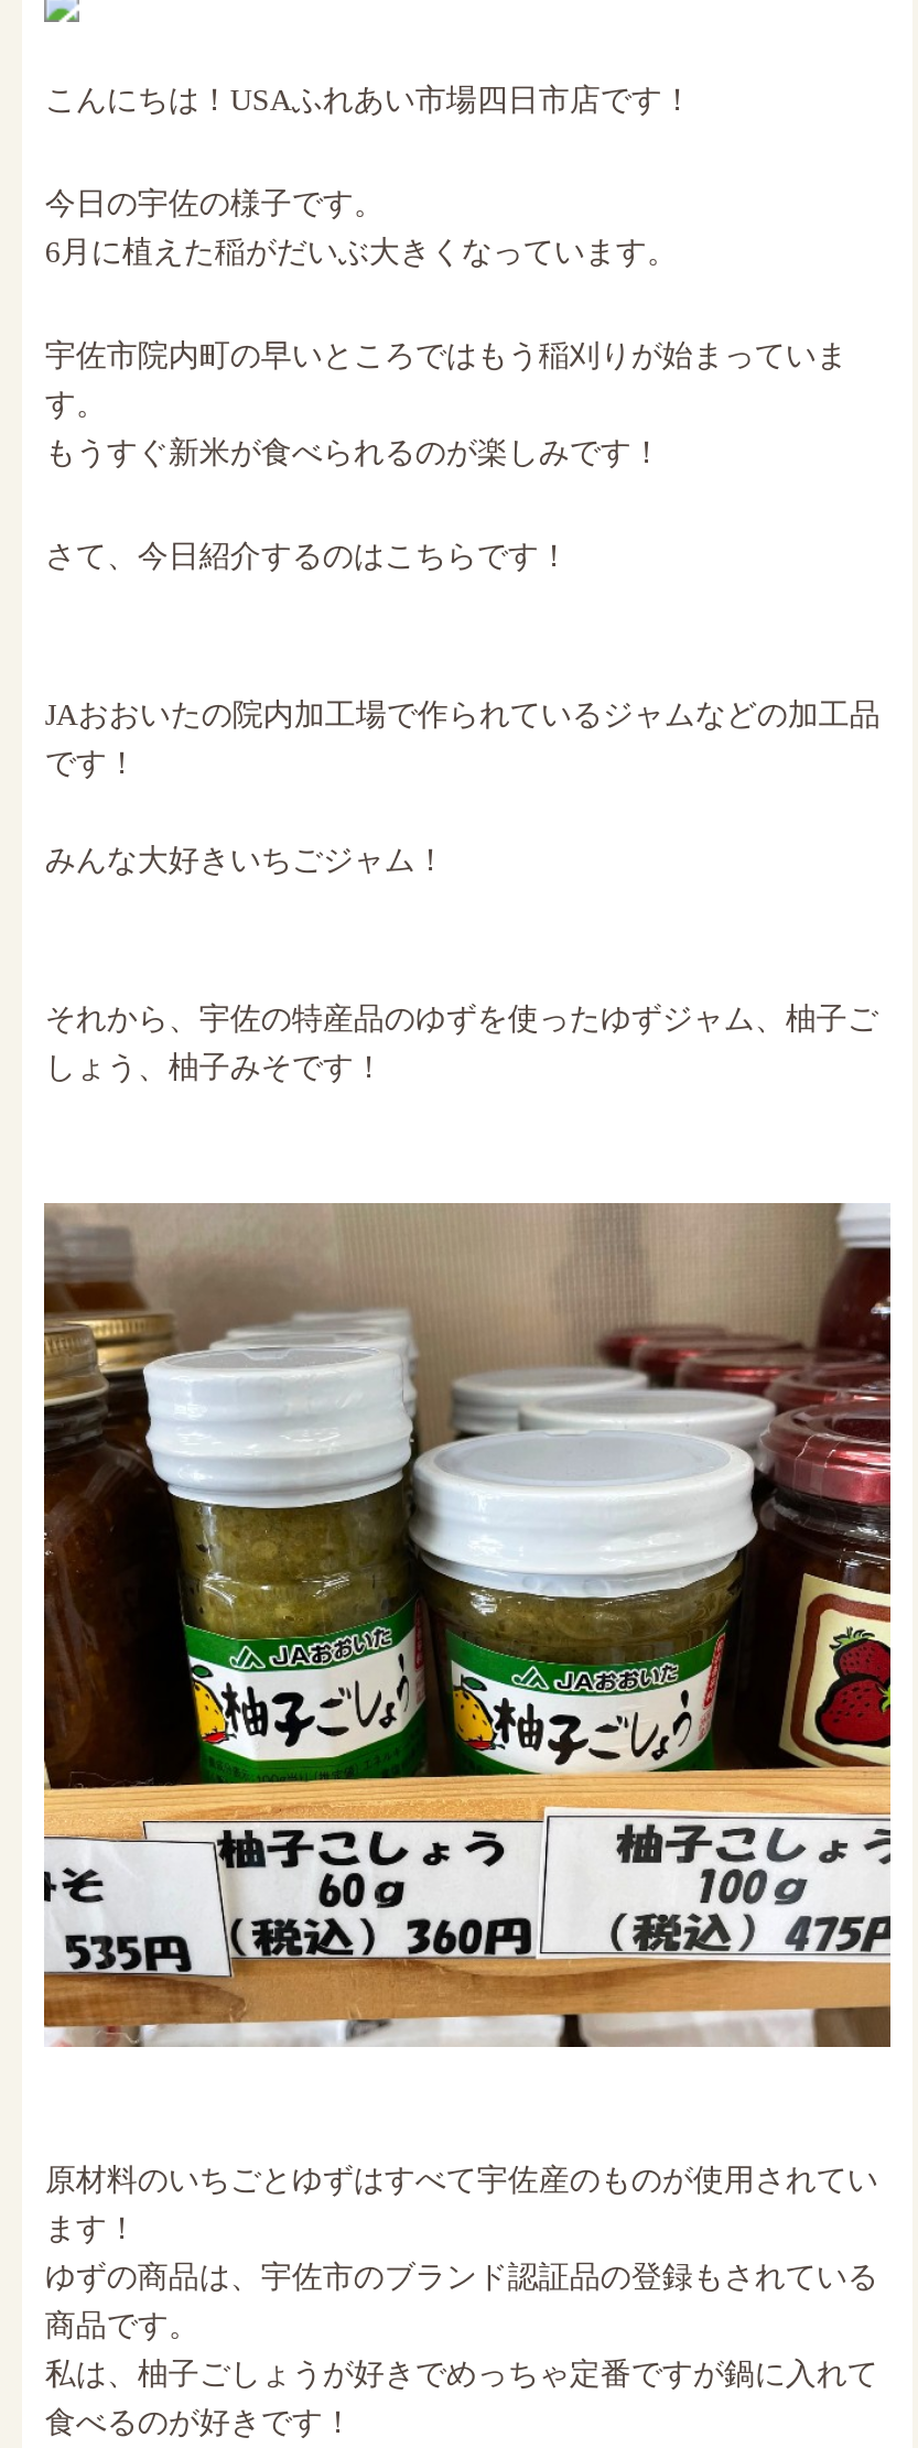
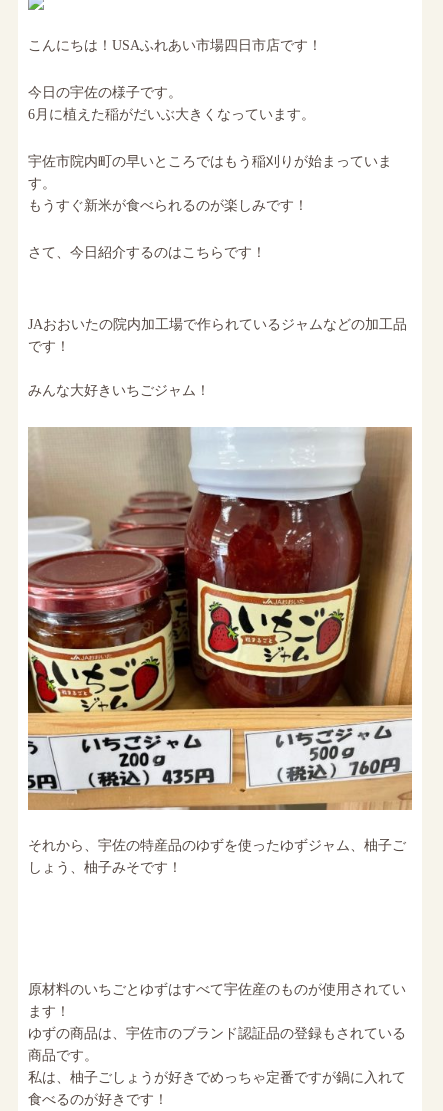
moved down: それから、宇佐の特産品のゆずを使ったゆずジャム、柚子ご | しょう、柚子みそです！

- [image]
+ [image]
